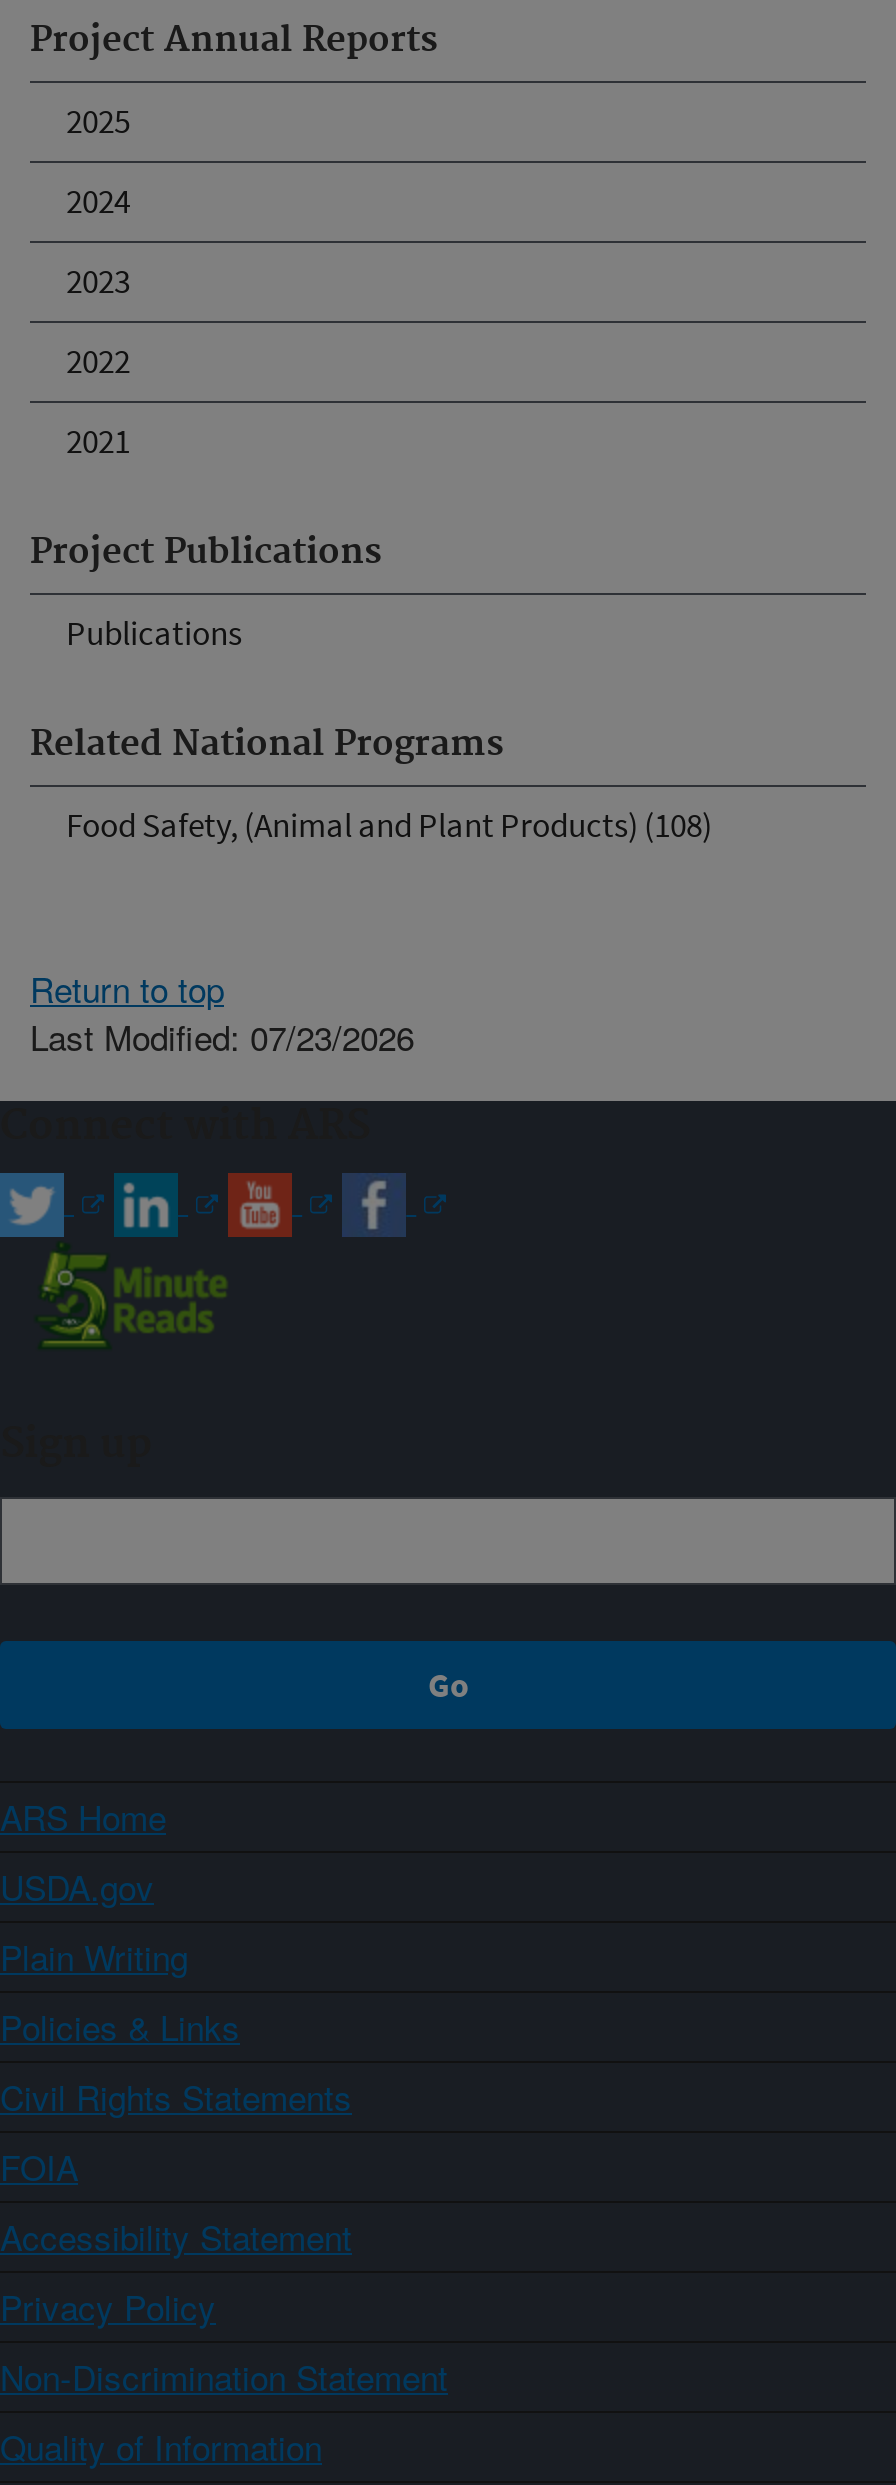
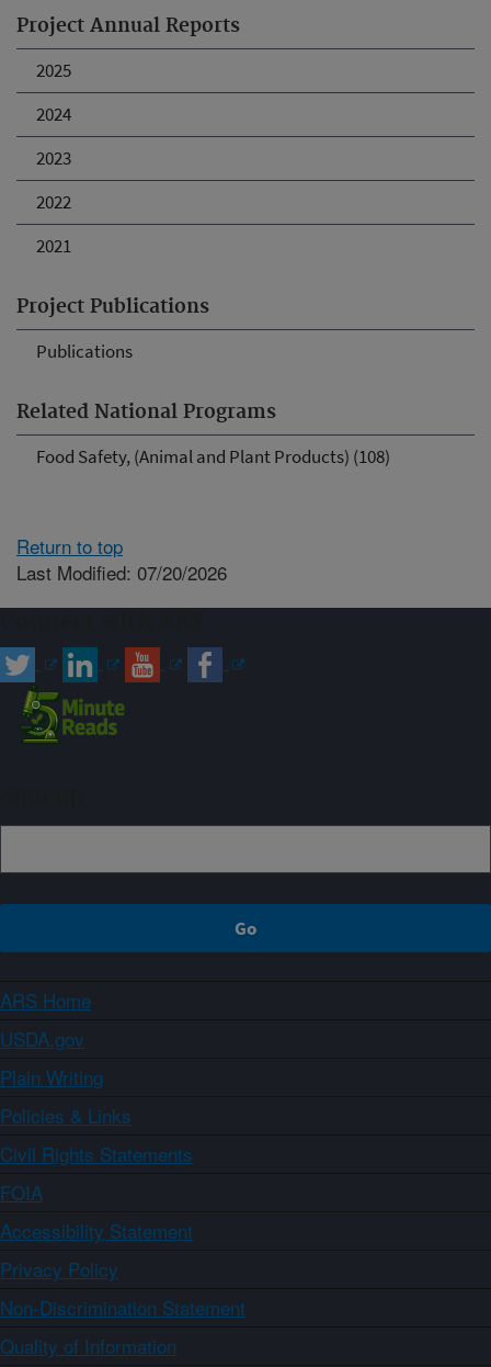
- Last Modified: 07/23/2026
+ Last Modified: 07/20/2026
